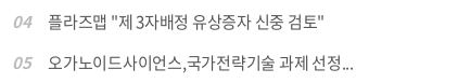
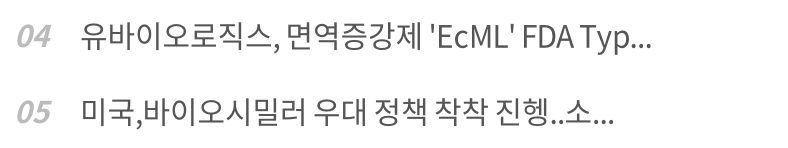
- 플라즈맵 "제 3자배정 유상증자 신중 검토"
+ 유바이오로직스, 면역증강제 'EcML' FDA Typ...

- 오가노이드사이언스,국가전략기술 과제 선정...
+ 미국,바이오시밀러 우대 정책 착착 진헹..소...
